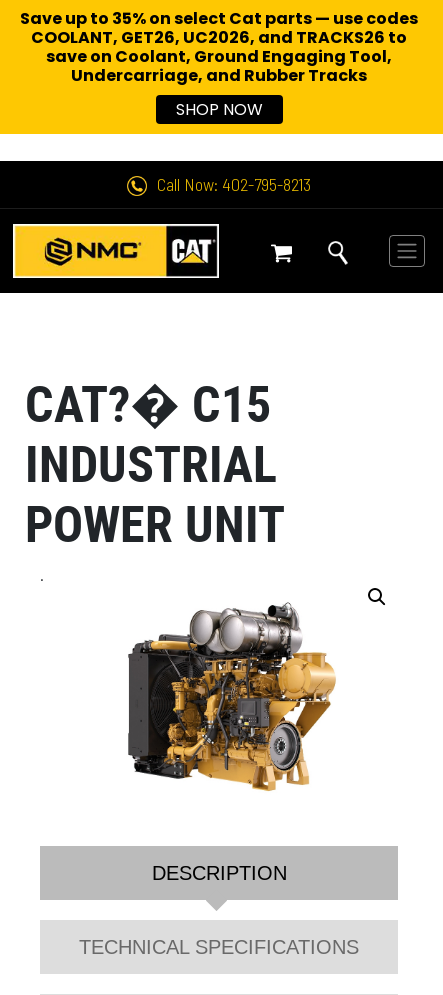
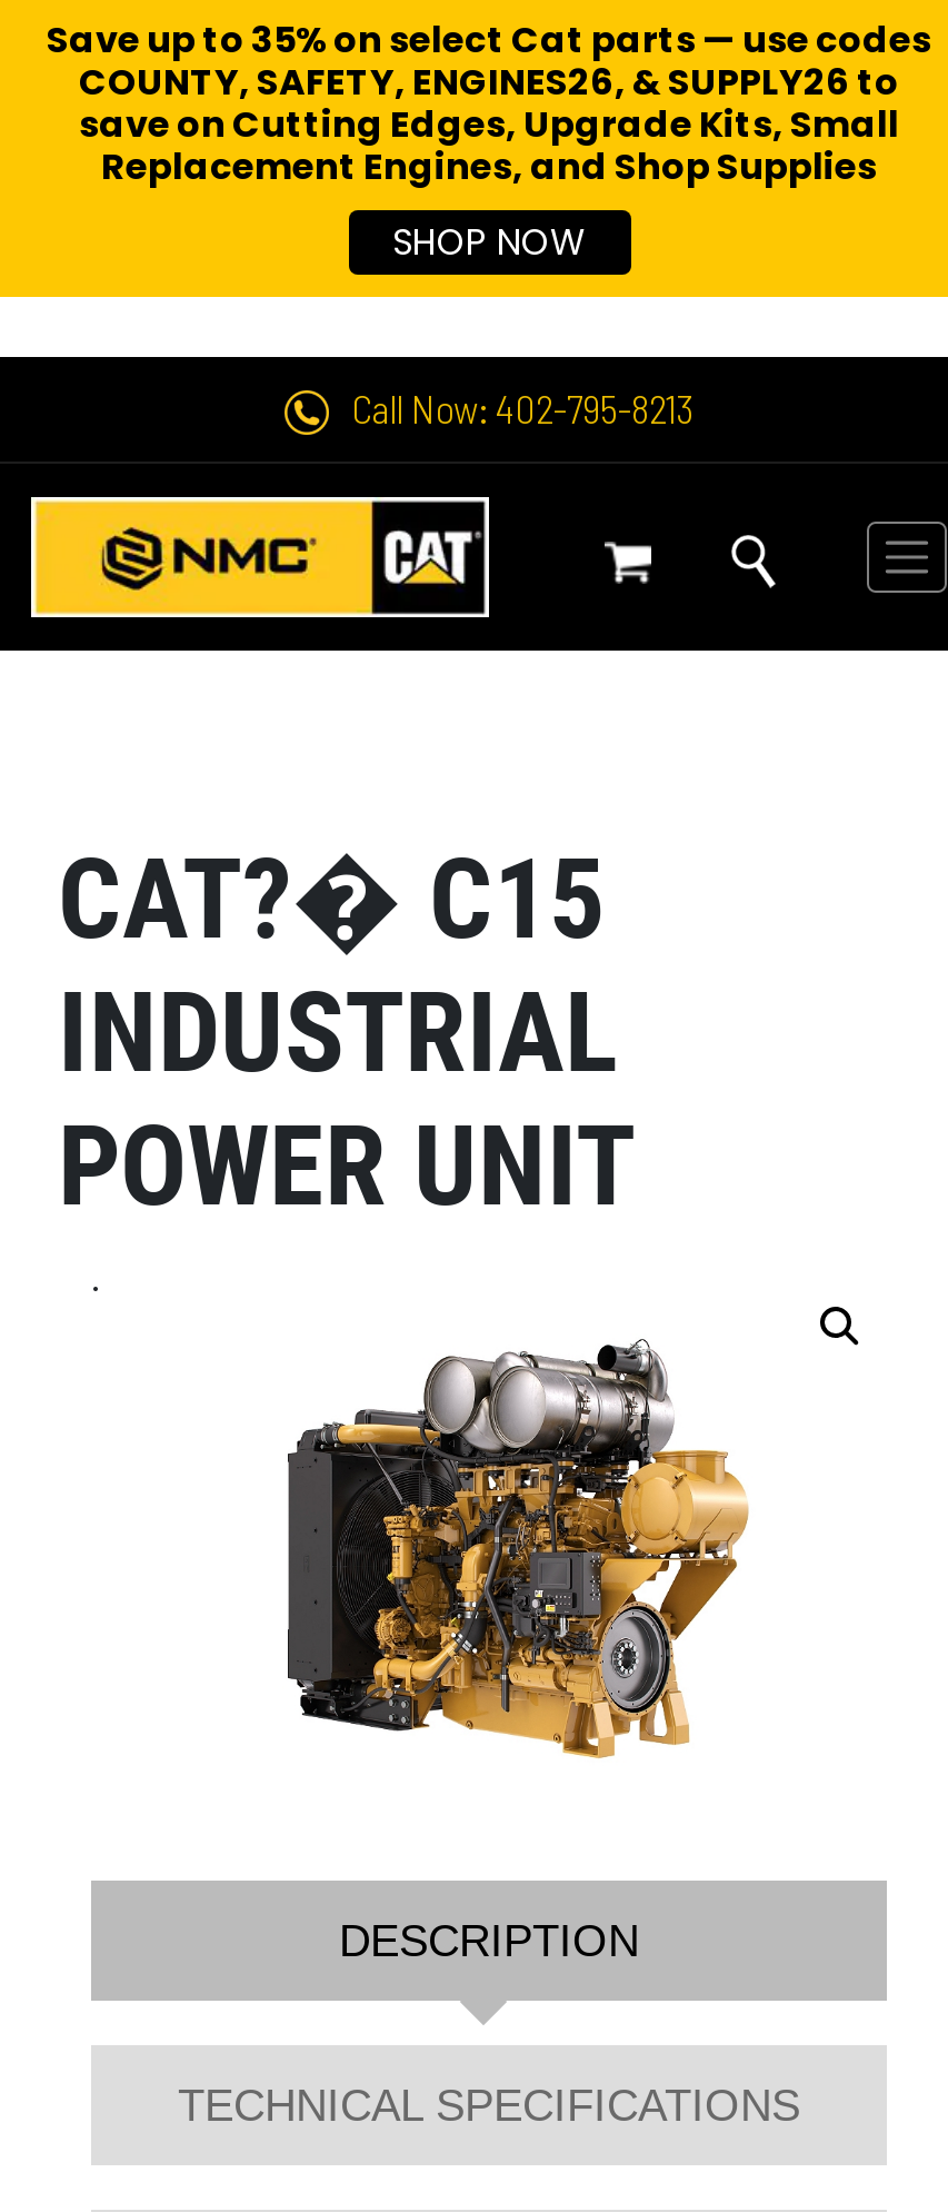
- COOLANT, GET26, UC2026, and TRACKS26 to
- save on Coolant, Ground Engaging Tool,
- Undercarriage, and Rubber Tracks
+ COUNTY, SAFETY, ENGINES26, & SUPPLY26 to
+ save on Cutting Edges, Upgrade Kits, Small
+ Replacement Engines, and Shop Supplies
